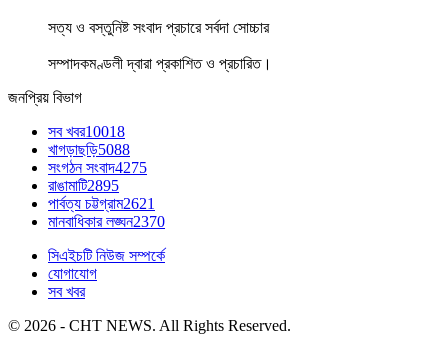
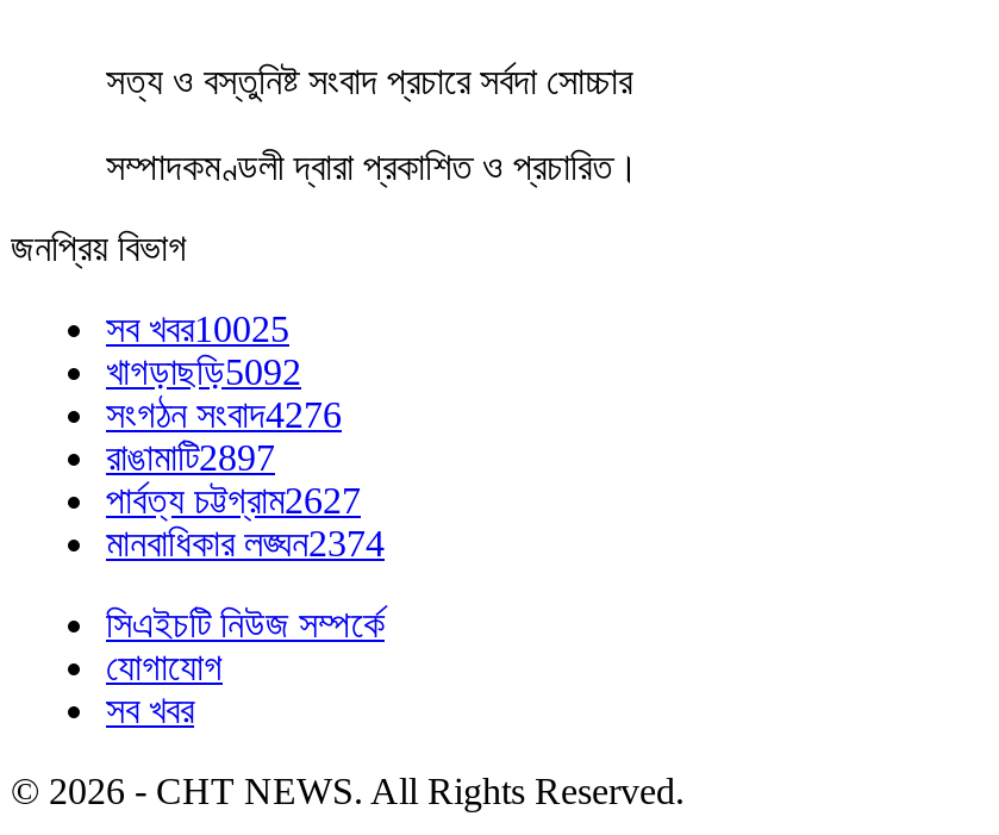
- সব খবর10018
+ সব খবর10025

- খাগড়াছড়ি5088
+ খাগড়াছড়ি5092

- সংগঠন সংবাদ4275
+ সংগঠন সংবাদ4276

- রাঙামাটি2895
+ রাঙামাটি2897

- পার্বত্য চট্টগ্রাম2621
+ পার্বত্য চট্টগ্রাম2627

- মানবাধিকার লঙ্ঘন2370
+ মানবাধিকার লঙ্ঘন2374
